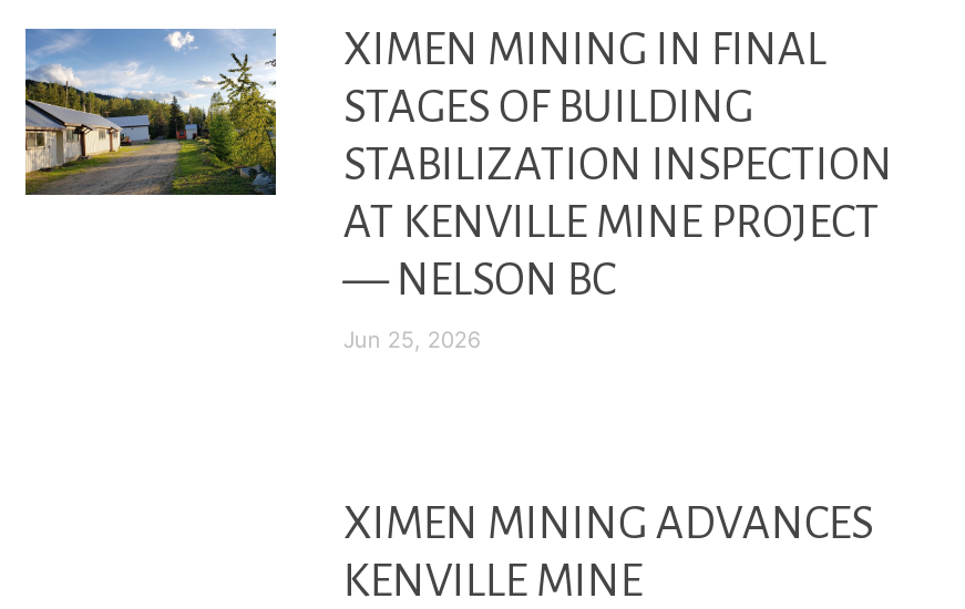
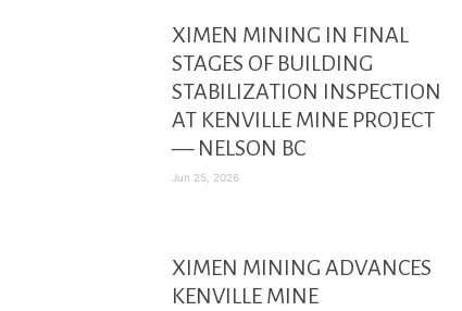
- [image]
